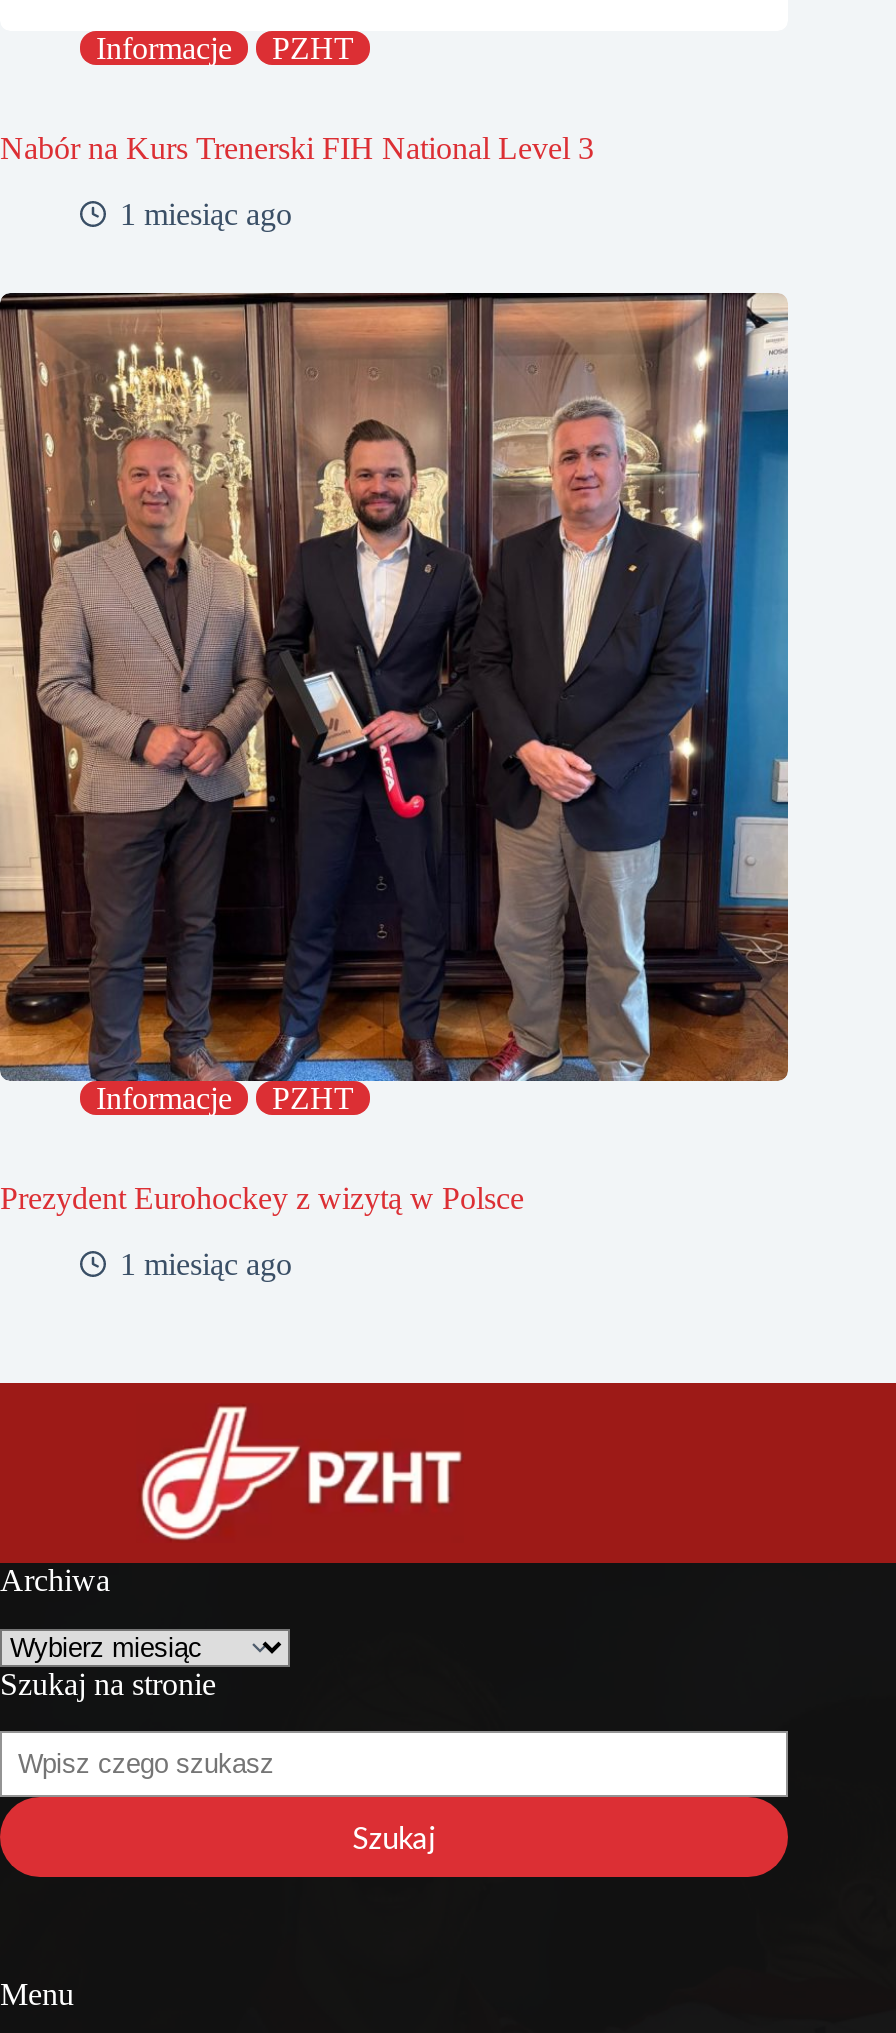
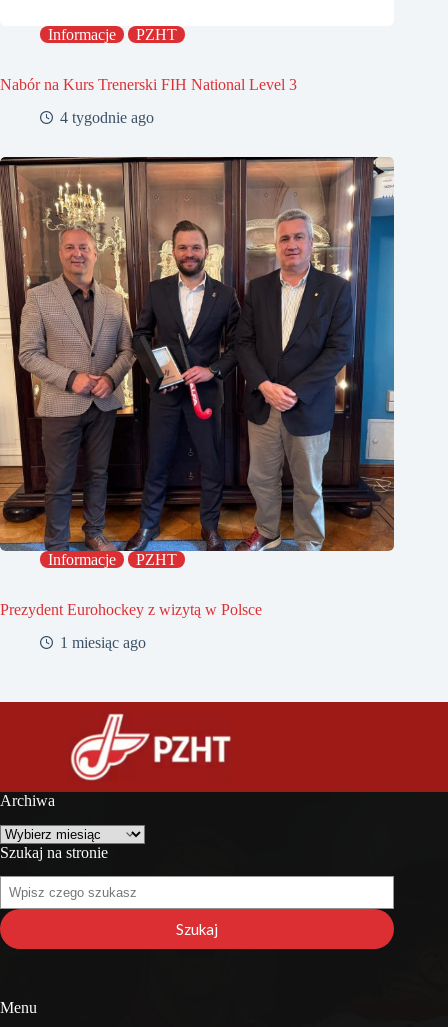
- 1 miesiąc ago
+ 4 tygodnie ago
